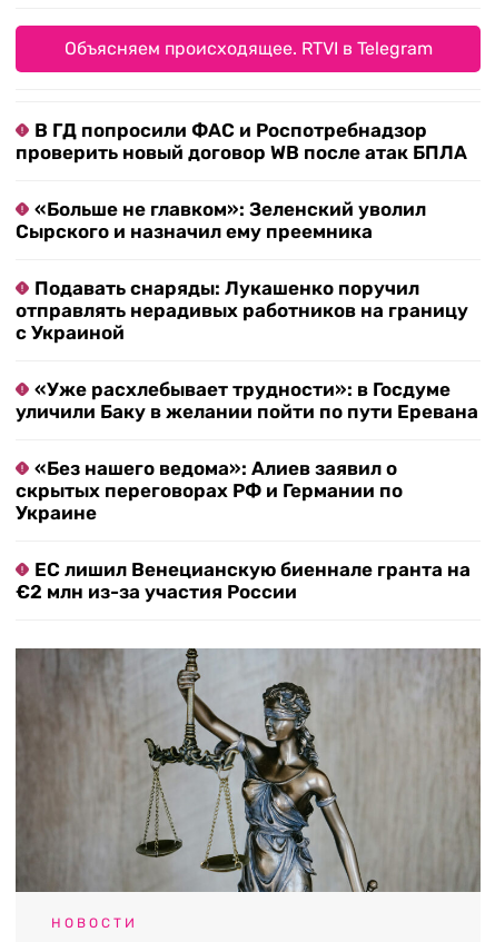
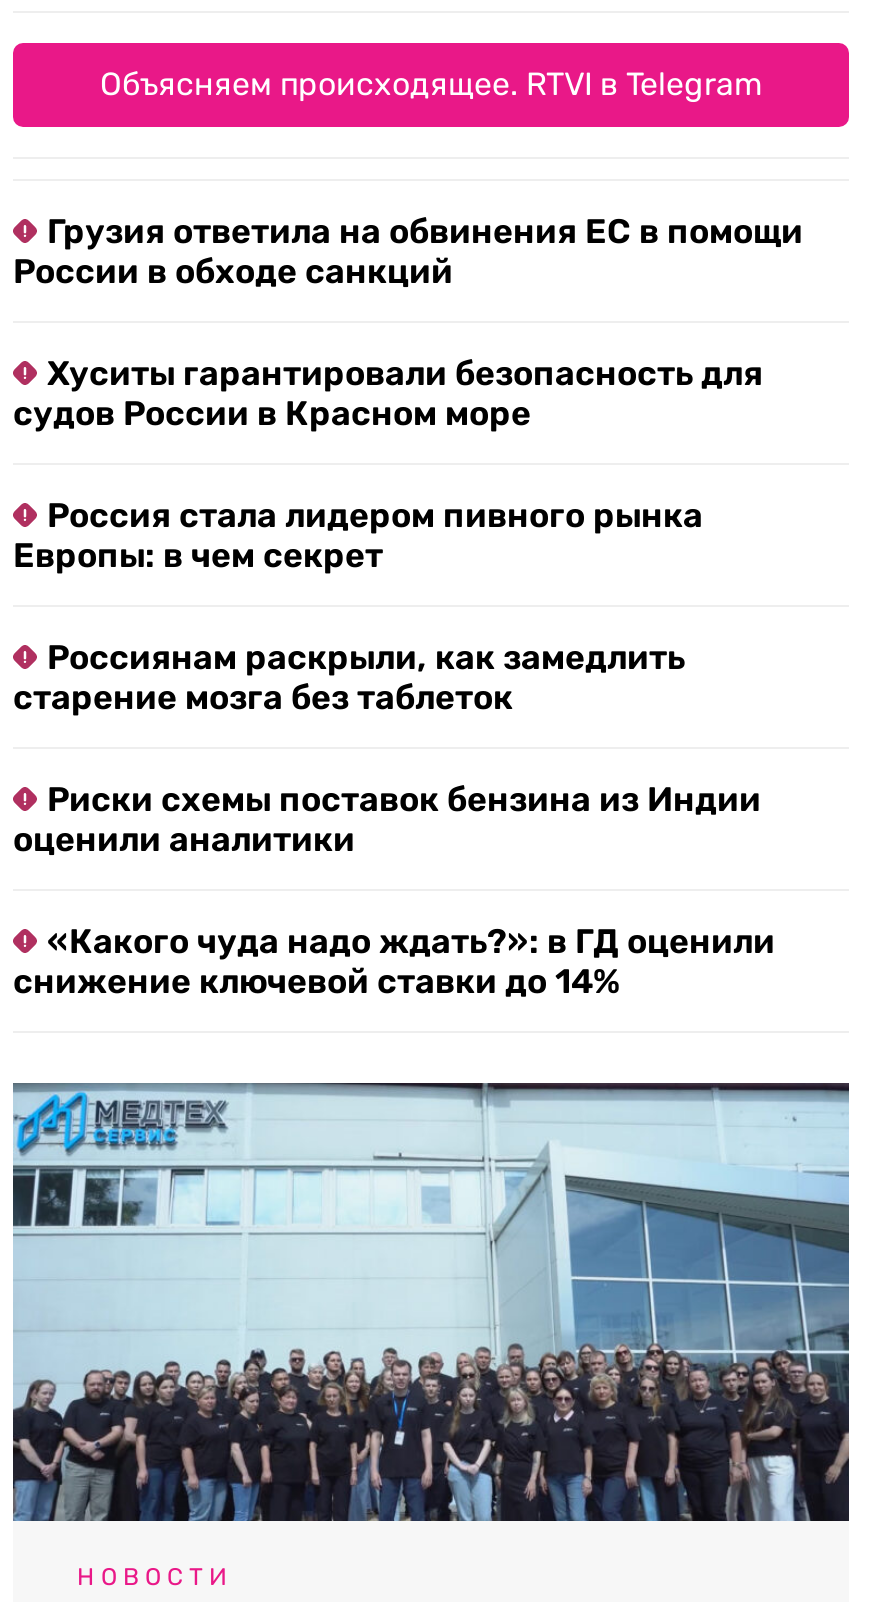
- В ГД попросили ФАС и Роспотребнадзор
- проверить новый договор WB после атак БПЛА
+ Грузия ответила на обвинения ЕС в помощи
+ России в обходе санкций

- «Больше не главком»: Зеленский уволил
- Сырского и назначил ему преемника
+ Хуситы гарантировали безопасность для
+ судов России в Красном море

- Подавать снаряды: Лукашенко поручил
- отправлять нерадивых работников на границу
- с Украиной
+ Россия стала лидером пивного рынка
+ Европы: в чем секрет

- «Уже расхлебывает трудности»: в Госдуме
- уличили Баку в желании пойти по пути Еревана
+ Россиянам раскрыли, как замедлить
+ старение мозга без таблеток

- «Без нашего ведома»: Алиев заявил о
- скрытых переговорах РФ и Германии по
- Украине
+ Риски схемы поставок бензина из Индии
+ оценили аналитики

- ЕС лишил Венецианскую биеннале гранта на
- €2 млн из-за участия России
+ «Какого чуда надо ждать?»: в ГД оценили
+ снижение ключевой ставки до 14%

- [image]
+ [image]
